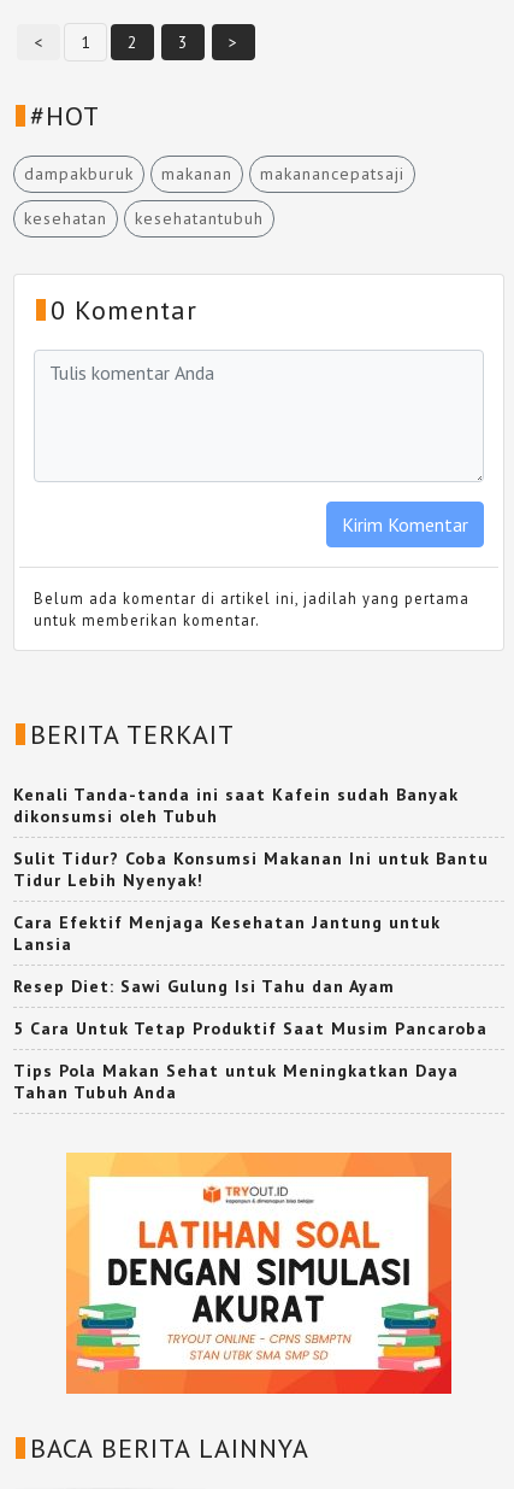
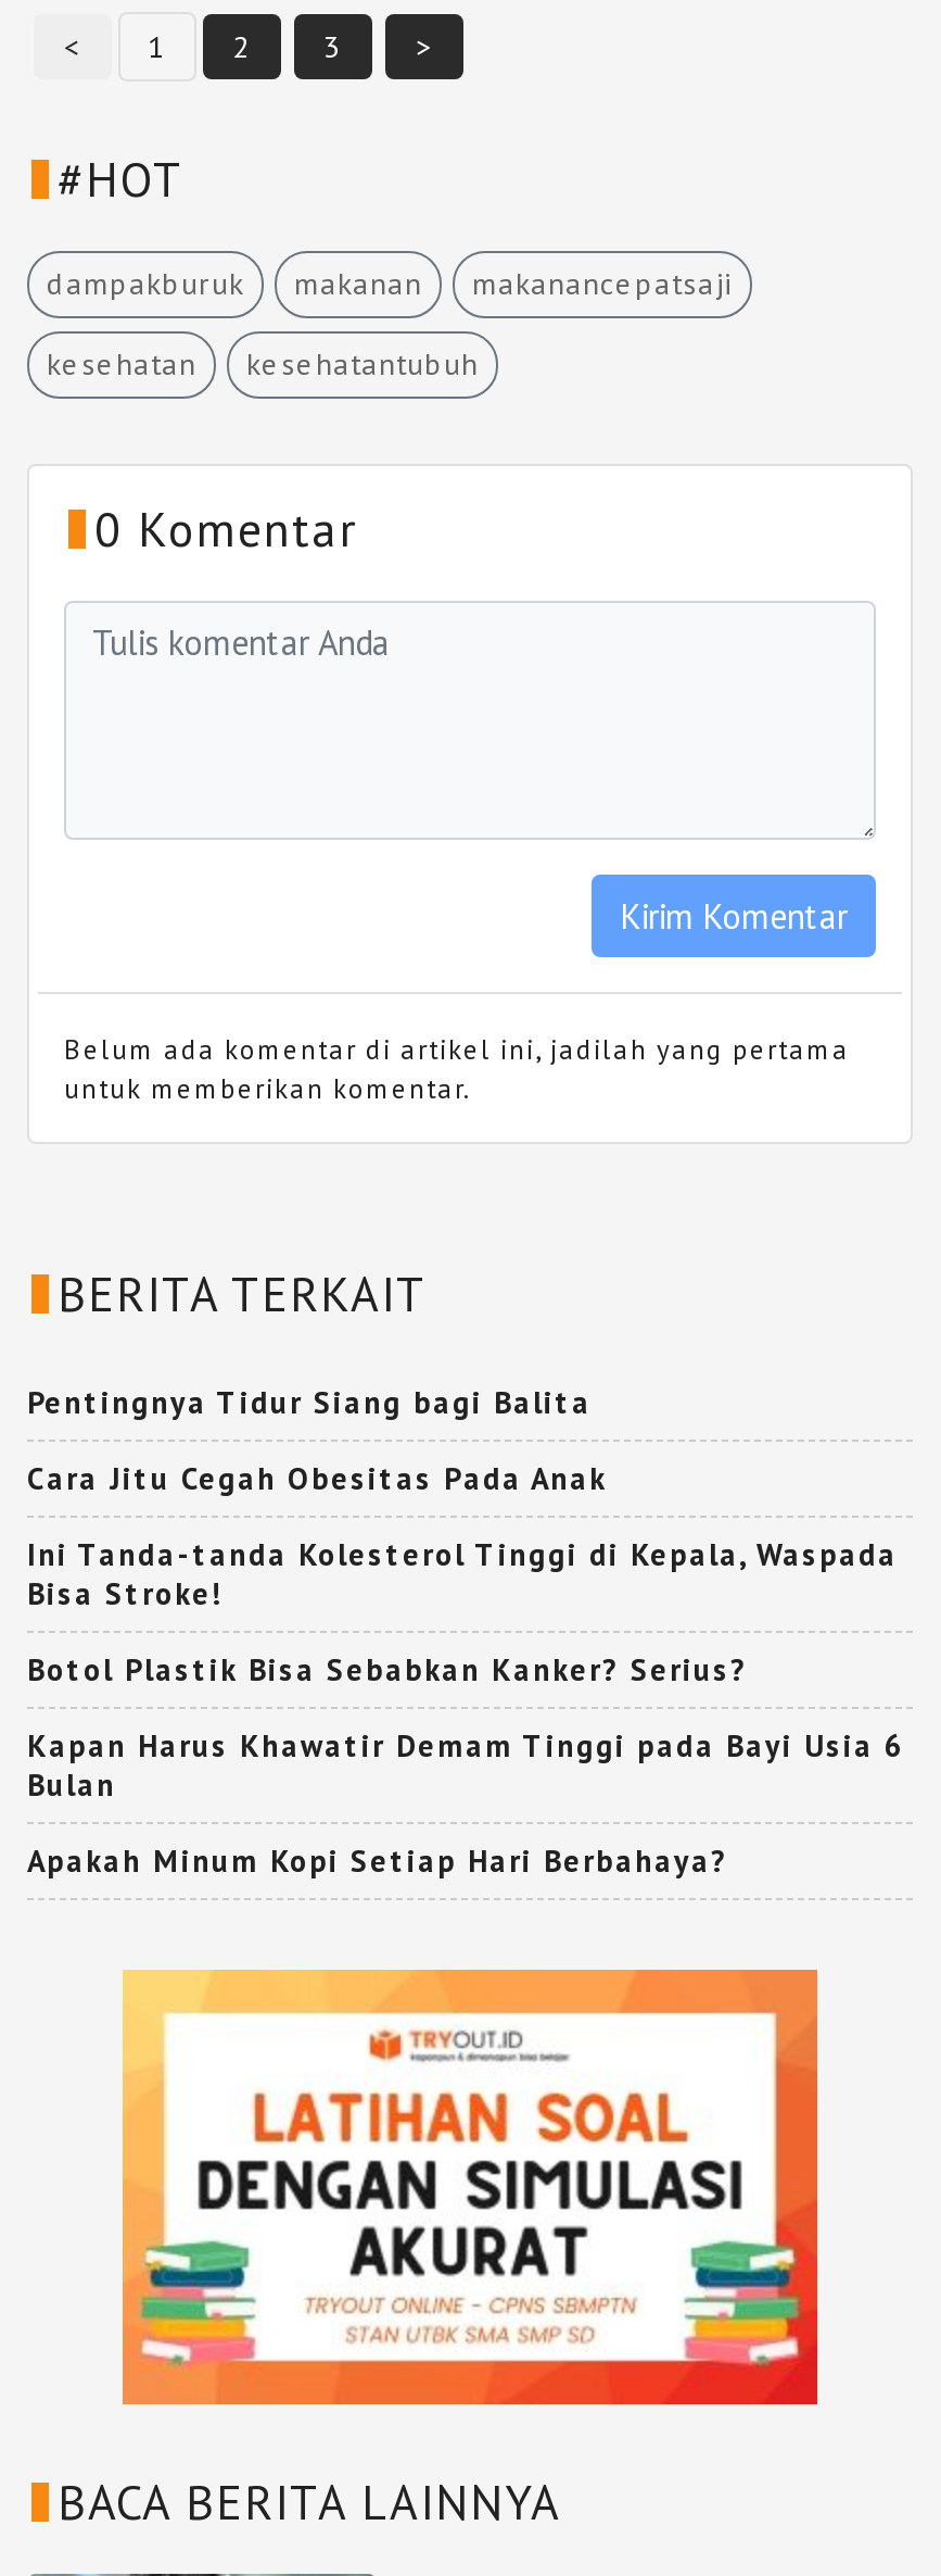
- Kenali Tanda-tanda ini saat Kafein sudah Banyak
- dikonsumsi oleh Tubuh
+ Pentingnya Tidur Siang bagi Balita

- Sulit Tidur? Coba Konsumsi Makanan Ini untuk Bantu
- Tidur Lebih Nyenyak!
+ Cara Jitu Cegah Obesitas Pada Anak

- Cara Efektif Menjaga Kesehatan Jantung untuk
- Lansia
+ Ini Tanda-tanda Kolesterol Tinggi di Kepala, Waspada
+ Bisa Stroke!

- Resep Diet: Sawi Gulung Isi Tahu dan Ayam
+ Botol Plastik Bisa Sebabkan Kanker? Serius?

- 5 Cara Untuk Tetap Produktif Saat Musim Pancaroba
+ Kapan Harus Khawatir Demam Tinggi pada Bayi Usia 6
+ Bulan

- Tips Pola Makan Sehat untuk Meningkatkan Daya
- Tahan Tubuh Anda
+ Apakah Minum Kopi Setiap Hari Berbahaya?
